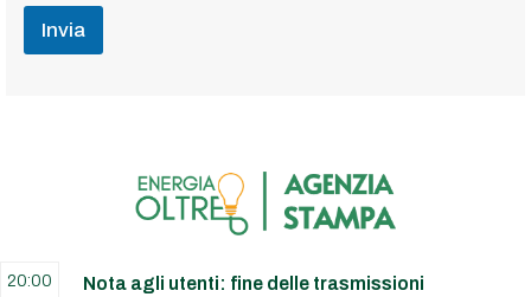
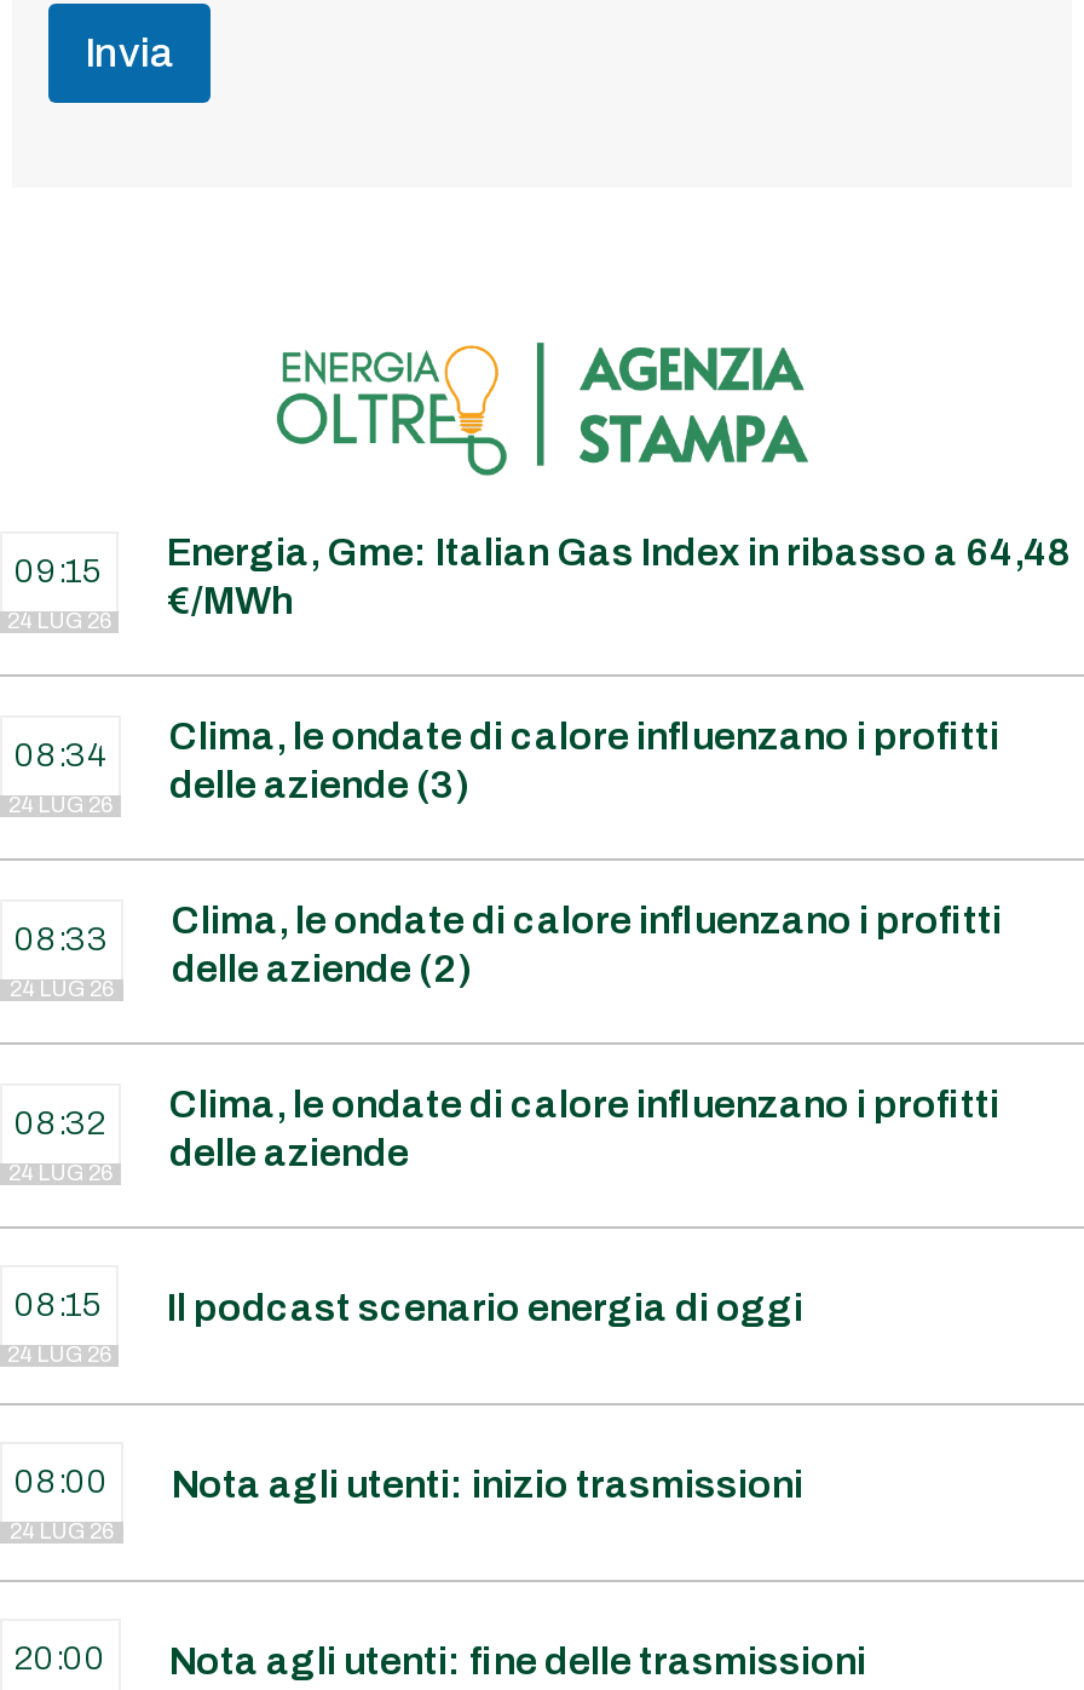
+ 09:15
+ 24 LUG 26

+ 08:15
+ 24 LUG 26

+ 08:34
+ 24 LUG 26

+ 08:32
+ 24 LUG 26

+ 08:33
+ 24 LUG 26

+ 08:00
+ 24 LUG 26

+ Energia, Gme: Italian Gas Index in ribasso a 64,48
+ €/MWh

+ Il podcast scenario energia di oggi

+ Clima, le ondate di calore influenzano i profitti
+ delle aziende (3)

+ Clima, le ondate di calore influenzano i profitti
+ delle aziende

+ Clima, le ondate di calore influenzano i profitti
+ delle aziende (2)

+ Nota agli utenti: inizio trasmissioni
